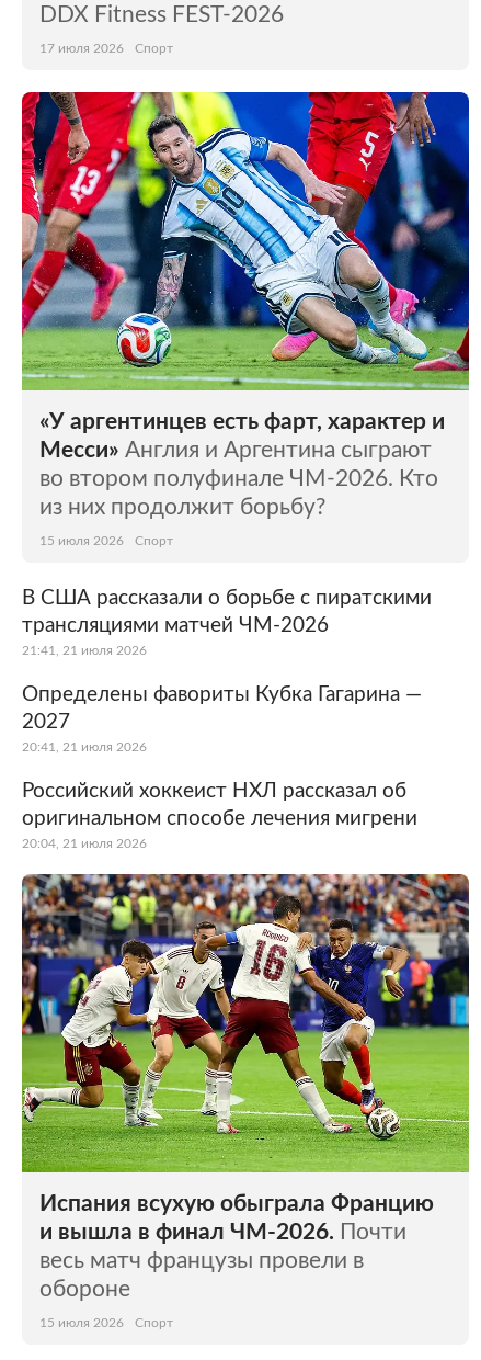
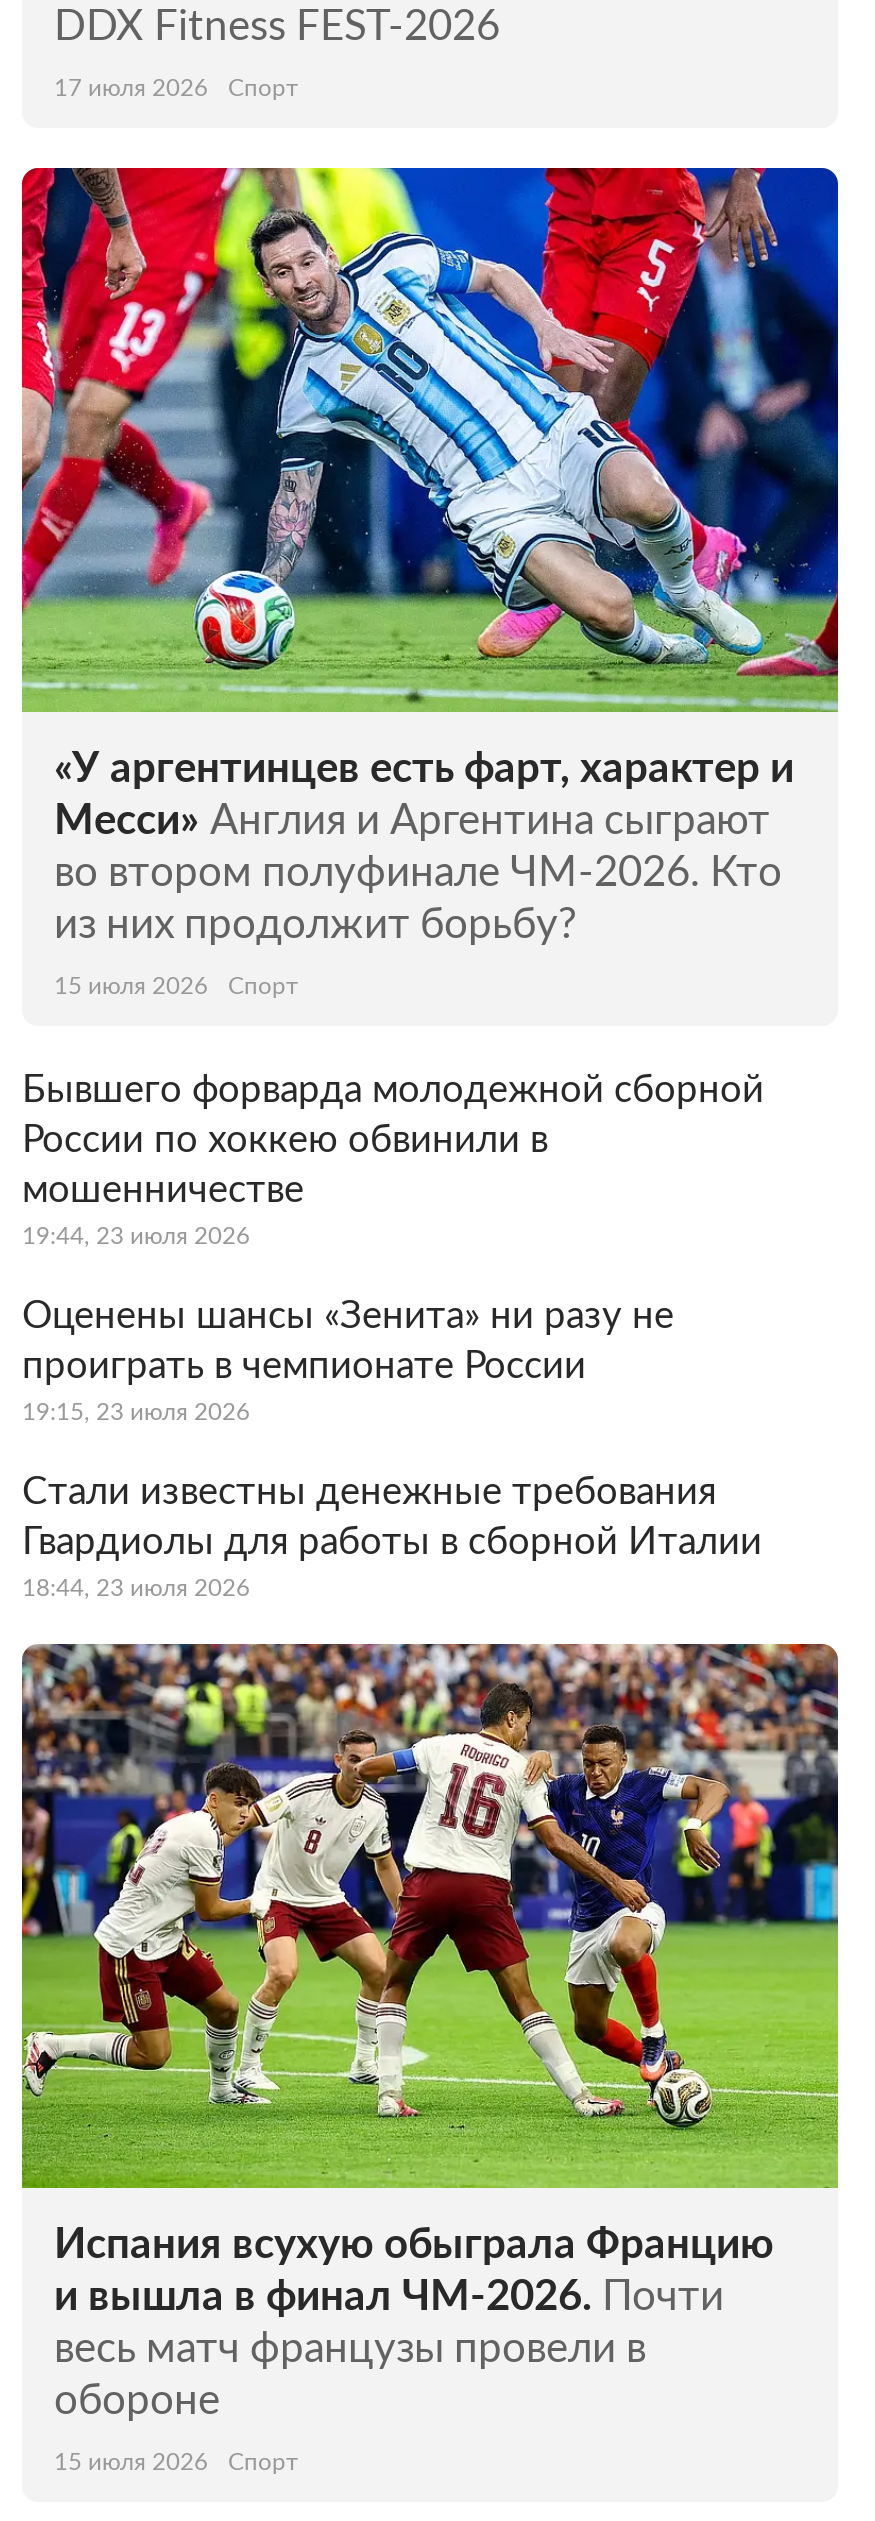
- В США рассказали о борьбе с пиратскими
- трансляциями матчей ЧМ-2026
- 21:41, 21 июля 2026
+ Бывшего форварда молодежной сборной
+ России по хоккею обвинили в
+ мошенничестве
+ 19:44, 23 июля 2026

- Определены фавориты Кубка Гагарина —
- 2027
- 20:41, 21 июля 2026
+ Оценены шансы «Зенита» ни разу не
+ проиграть в чемпионате России
+ 19:15, 23 июля 2026

- Российский хоккеист НХЛ рассказал об
- оригинальном способе лечения мигрени
- 20:04, 21 июля 2026
+ Стали известны денежные требования
+ Гвардиолы для работы в сборной Италии
+ 18:44, 23 июля 2026
